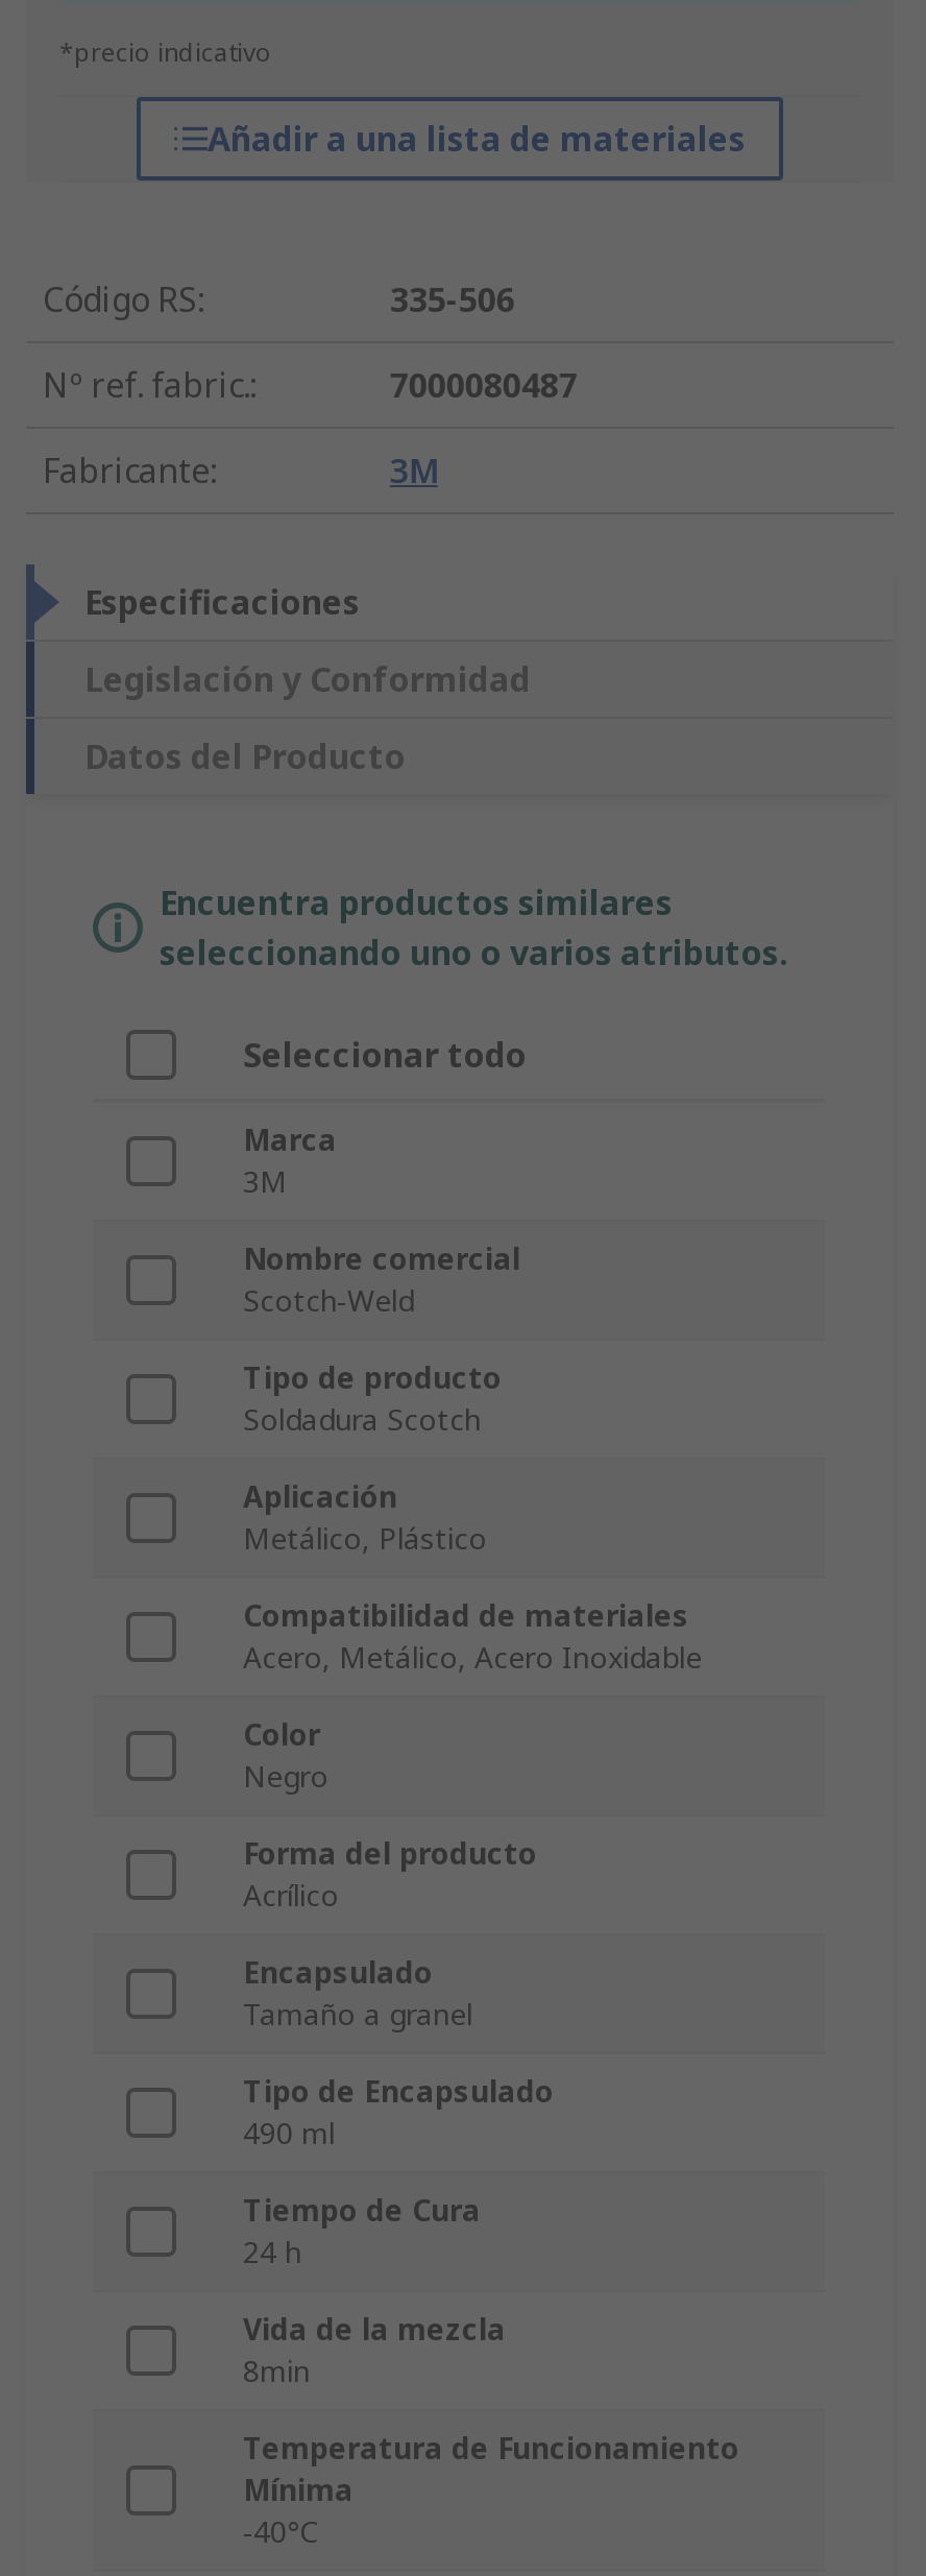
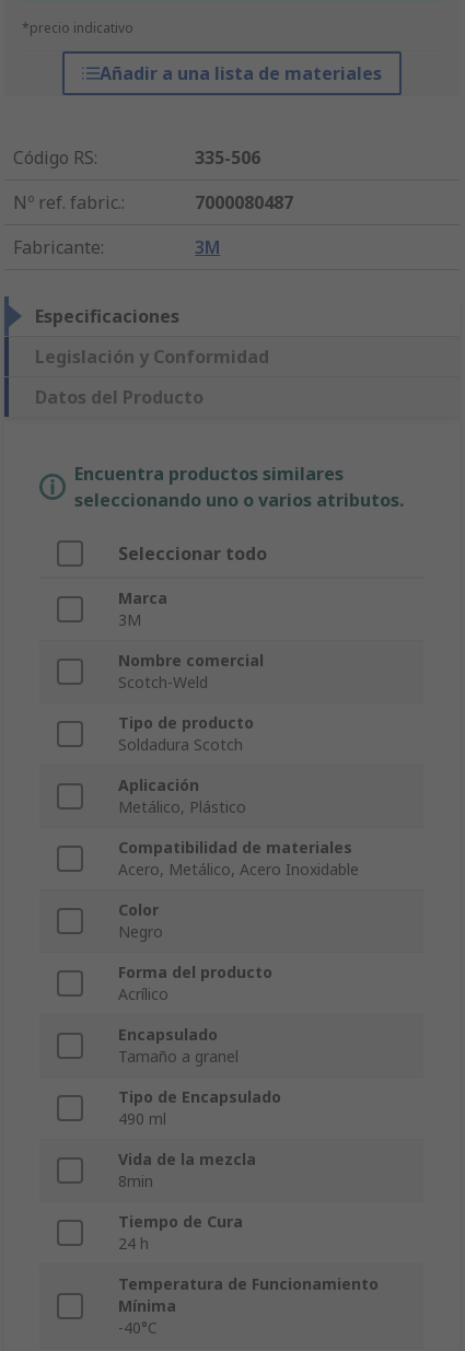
moved down: Tiempo de Cura | 24 h

moved up: Vida de la mezcla | 8min
